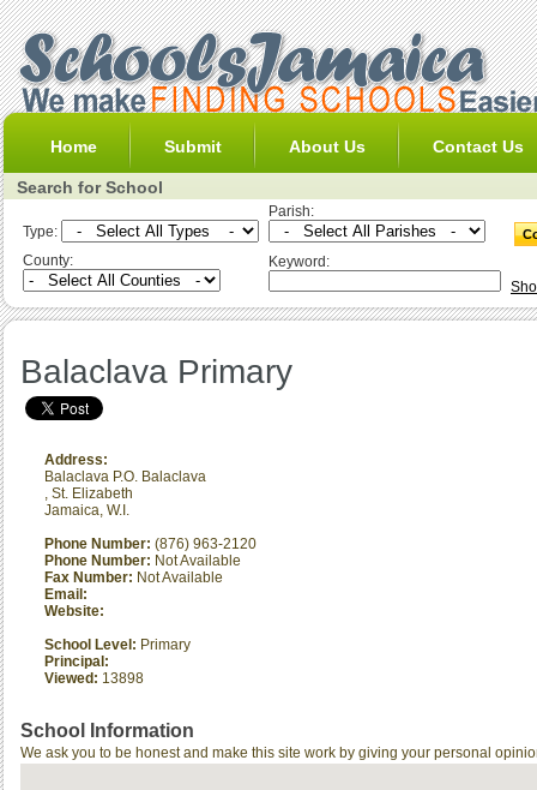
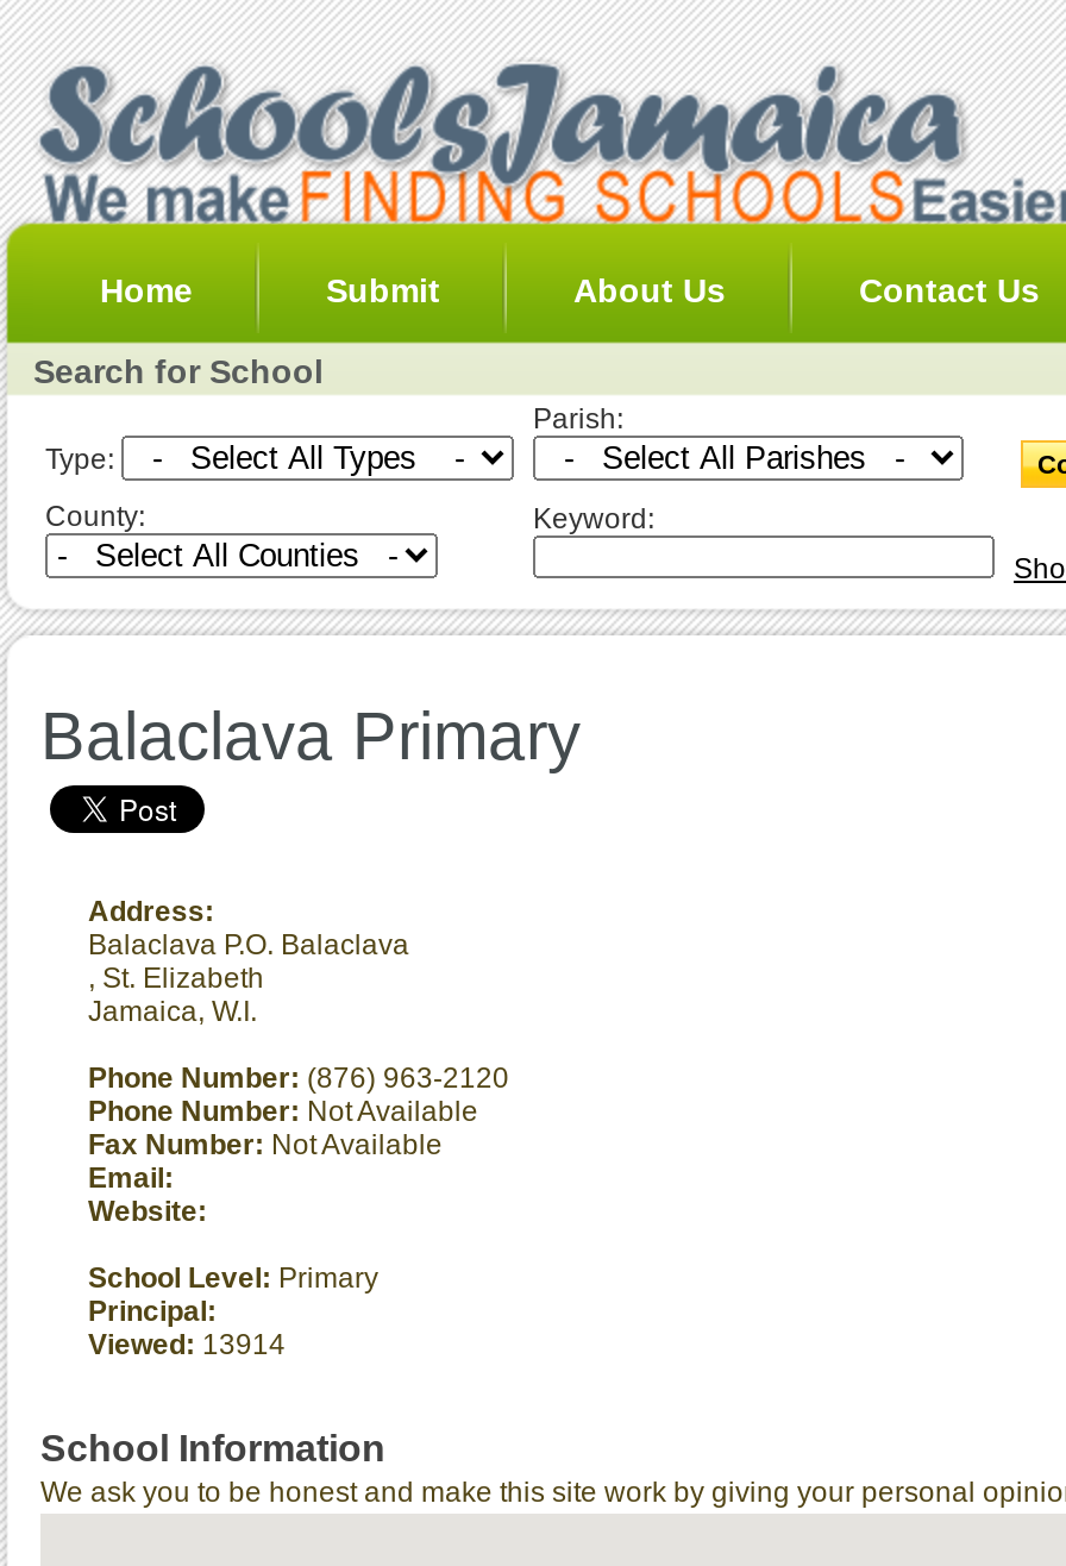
- Viewed: 13898
+ Viewed: 13914
